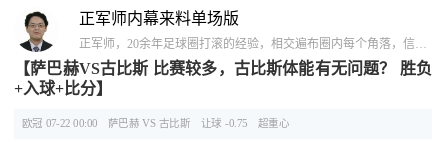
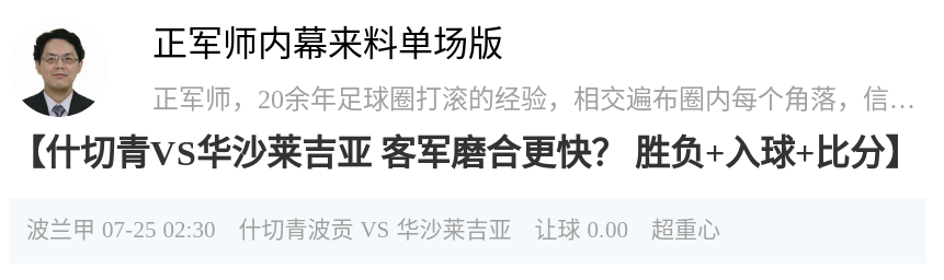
- 【萨巴赫VS古比斯 比赛较多，古比斯体能有无问题？ 胜负
- +入球+比分】
+ 【什切青VS华沙莱吉亚 客军磨合更快？ 胜负+入球+比分】

- 欧冠 07-22 00:00
- 萨巴赫 VS 古比斯
- 让球 -0.75
+ 波兰甲 07-25 02:30
+ 什切青波贡 VS 华沙莱吉亚
+ 让球 0.00
